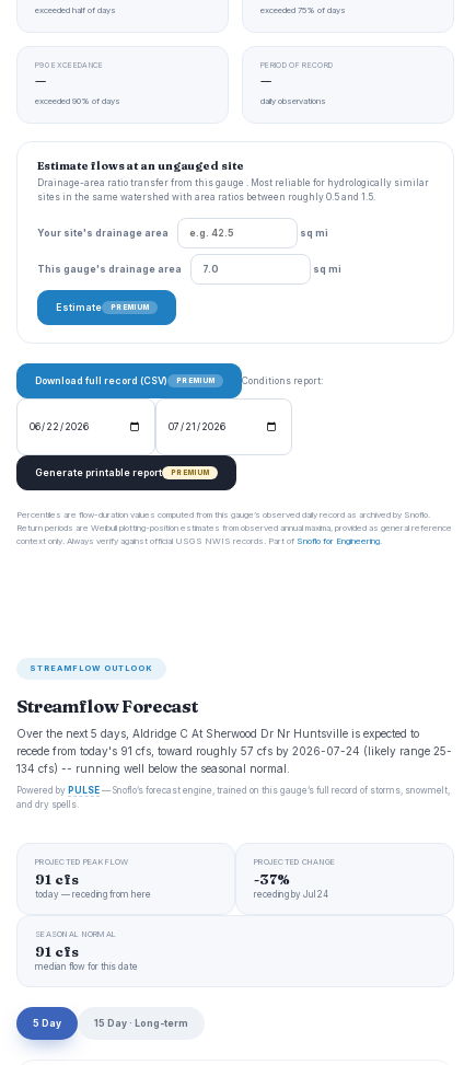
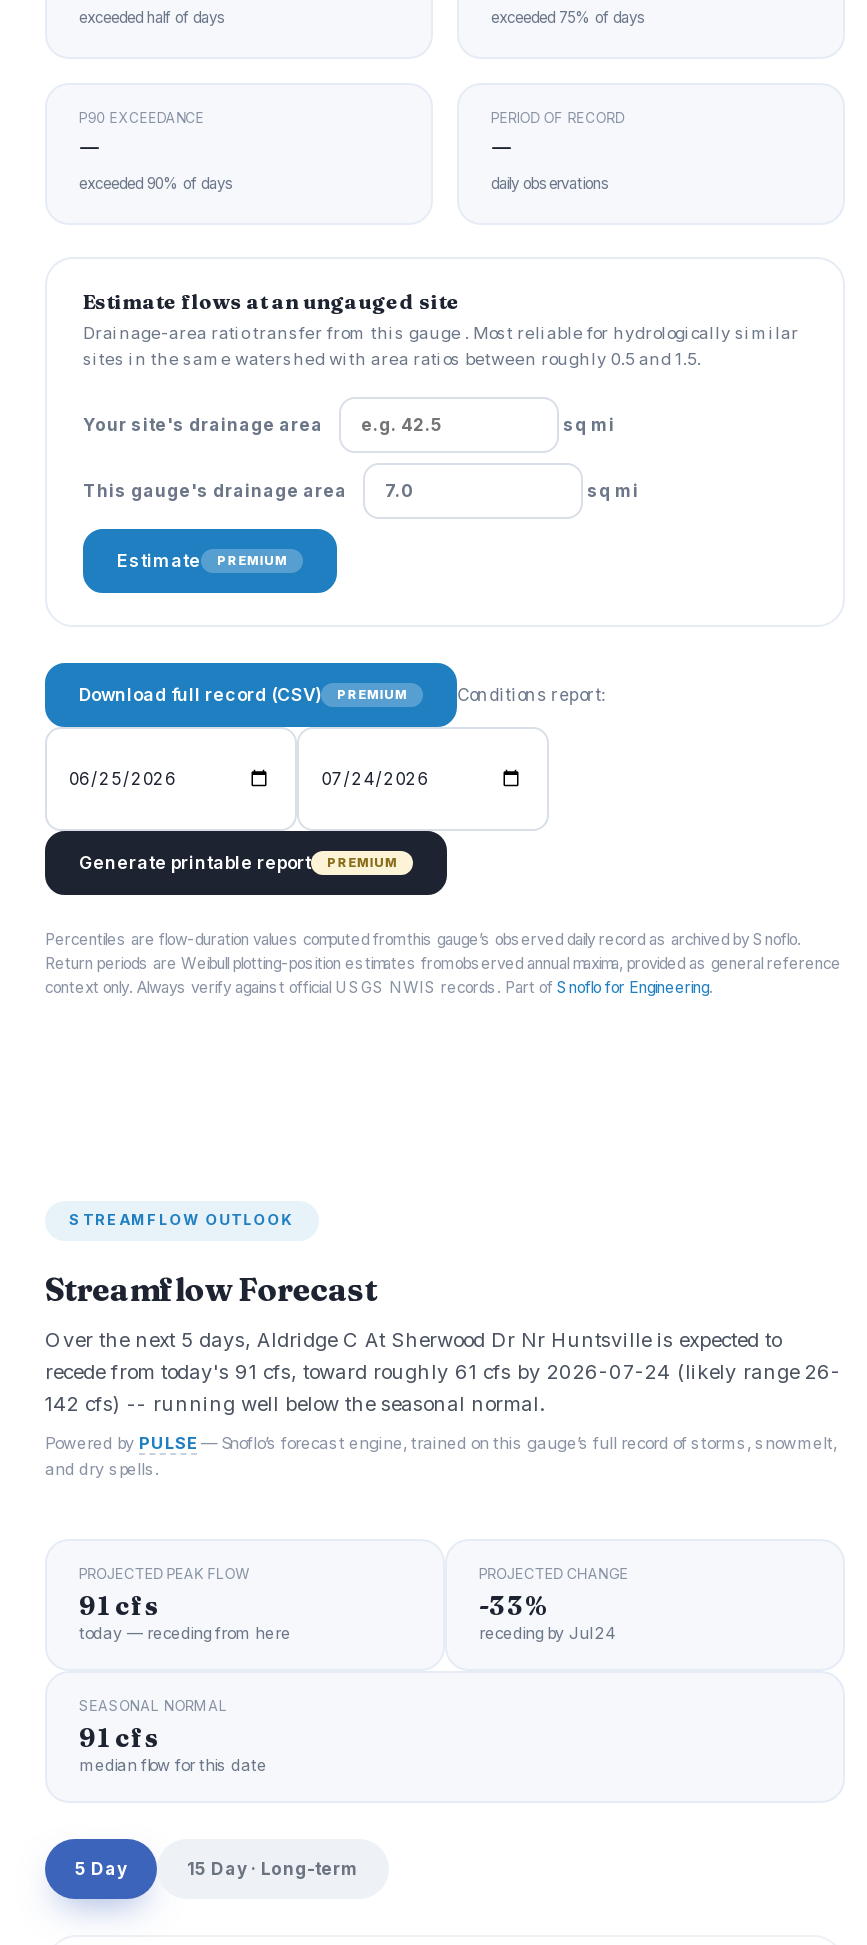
- recede from today's 91 cfs, toward roughly 57 cfs by 2026-07-24 (likely range 25-
+ recede from today's 91 cfs, toward roughly 61 cfs by 2026-07-24 (likely range 26-

- 134 cfs) -- running well below the seasonal normal.
+ 142 cfs) -- running well below the seasonal normal.

- -37%
+ -33%
